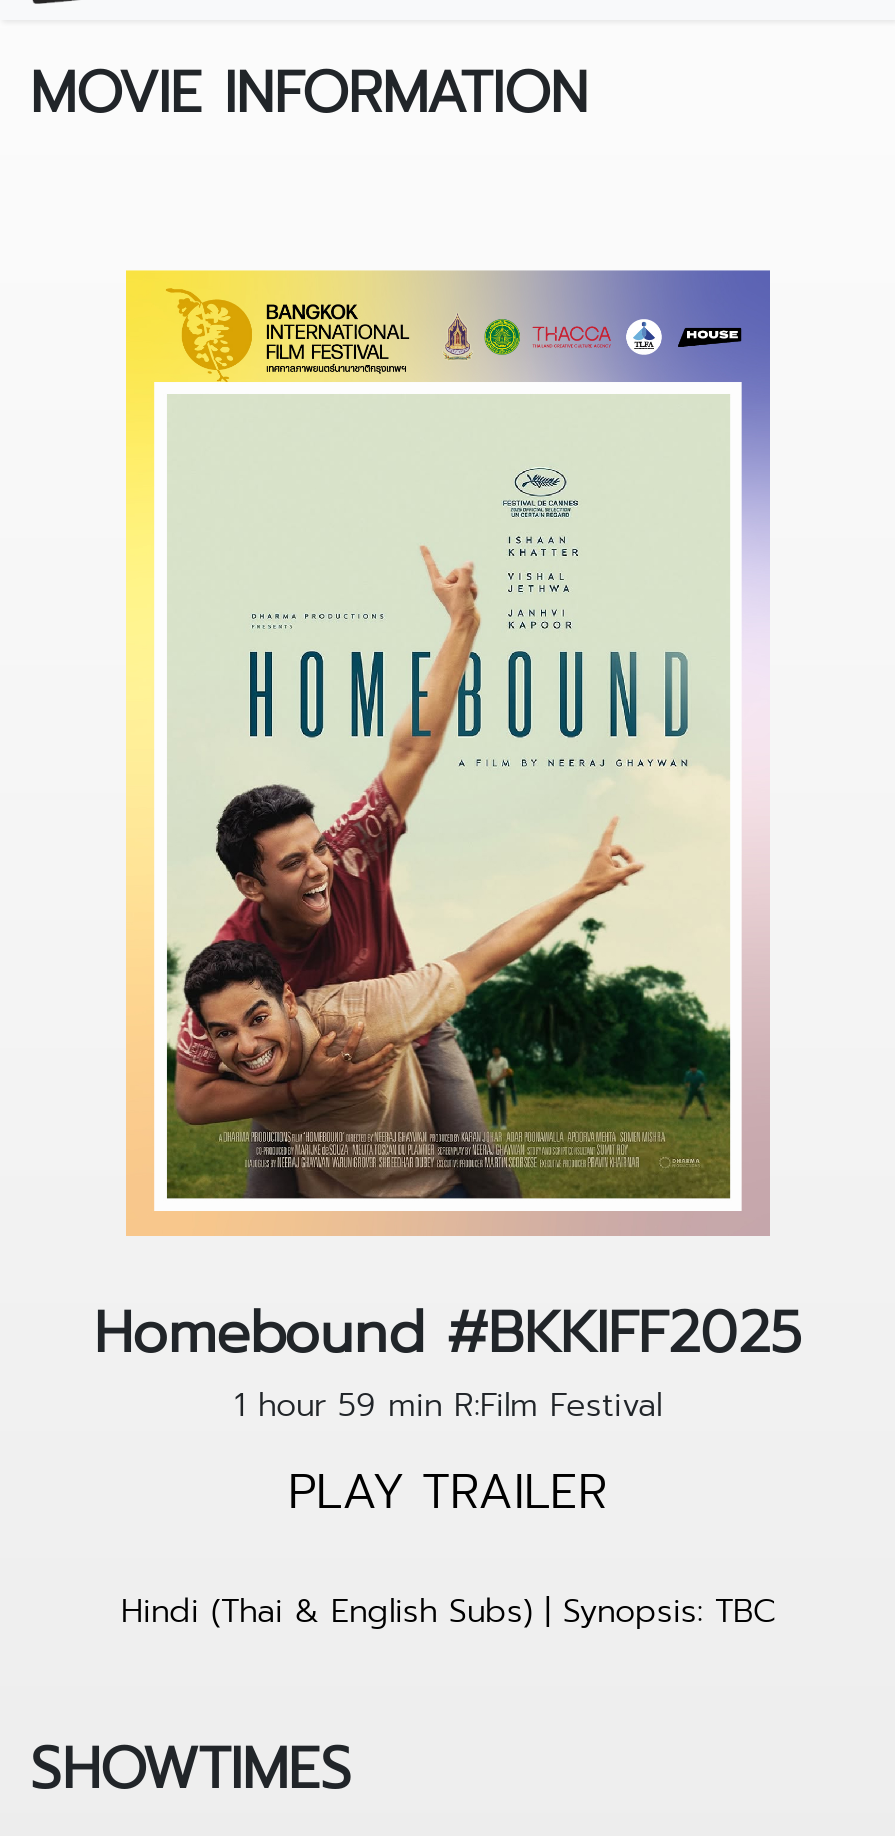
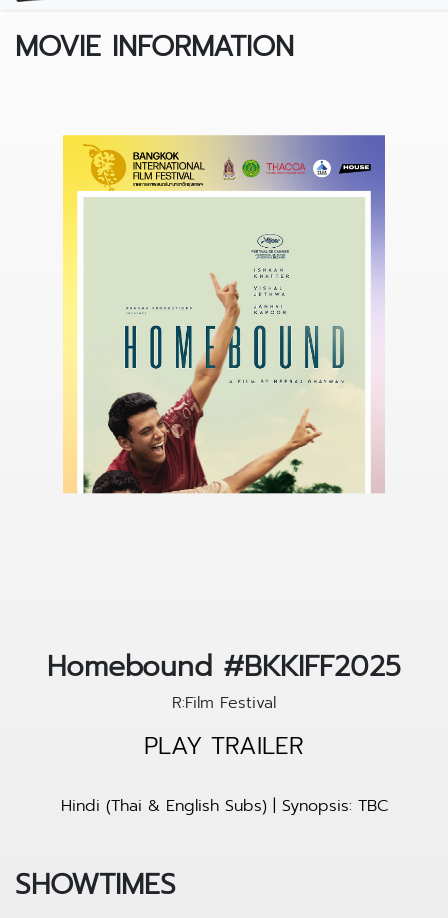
- [image]

- 1 hour 59 min R:Film Festival
+ R:Film Festival
